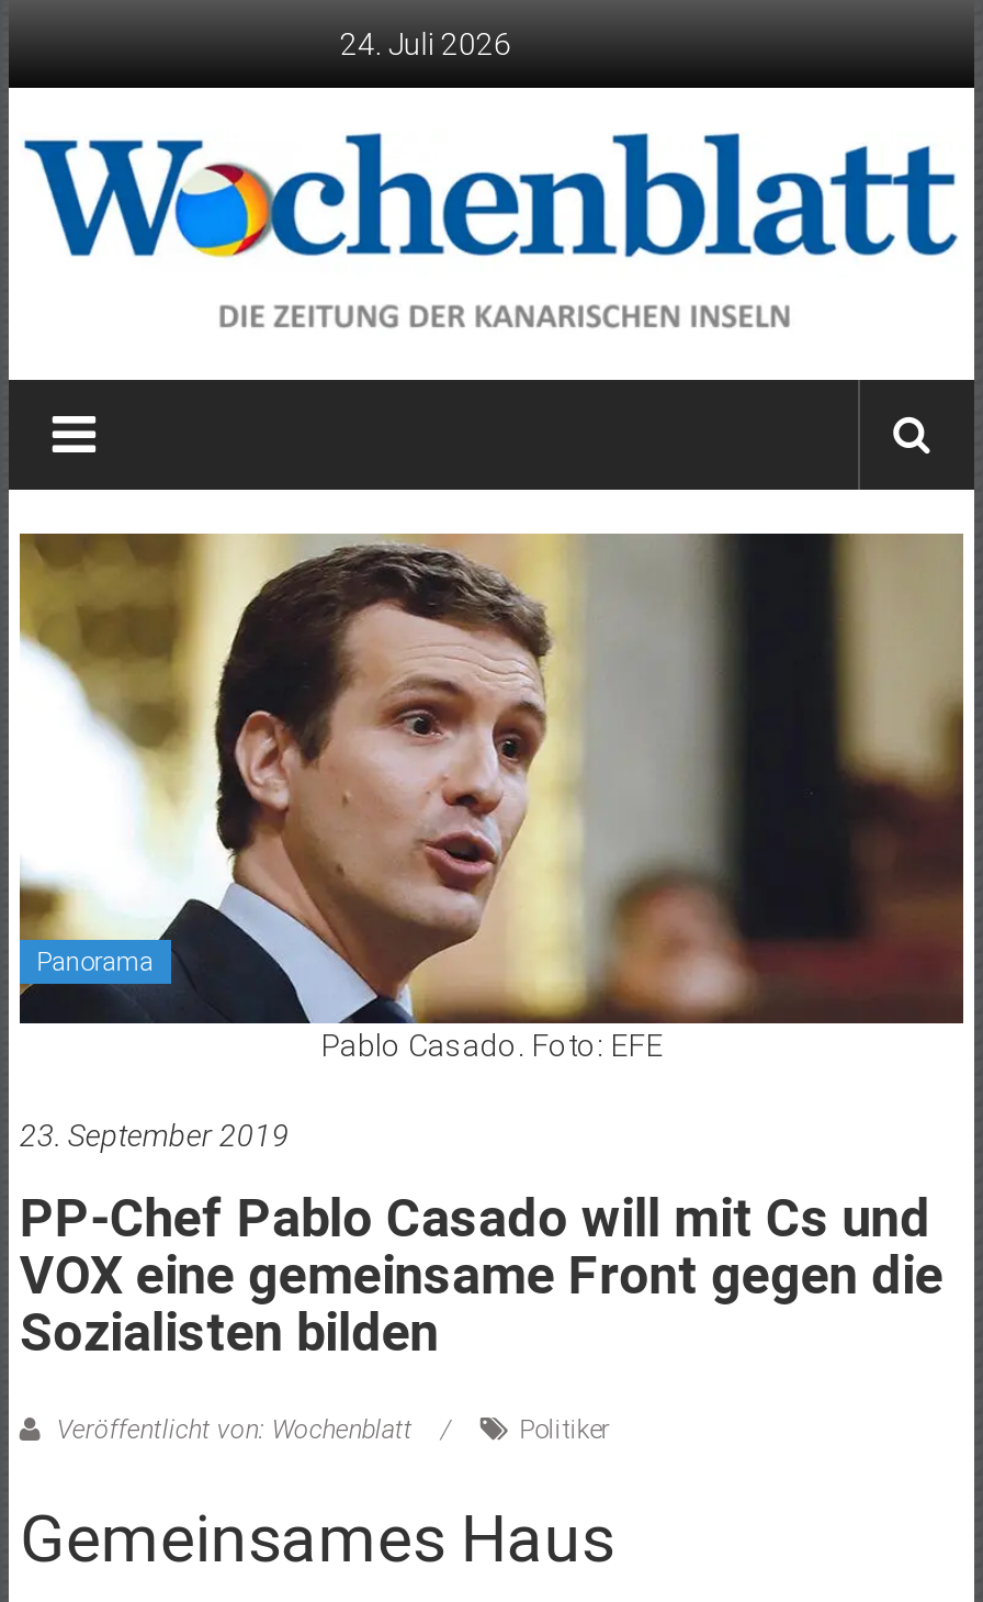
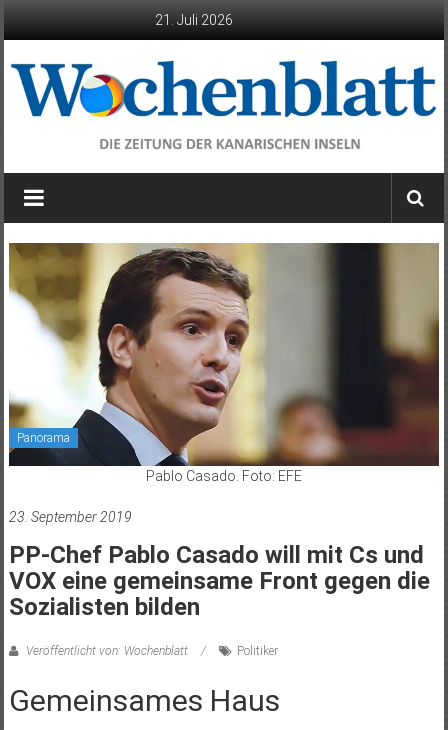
- 24. Juli 2026
+ 21. Juli 2026
